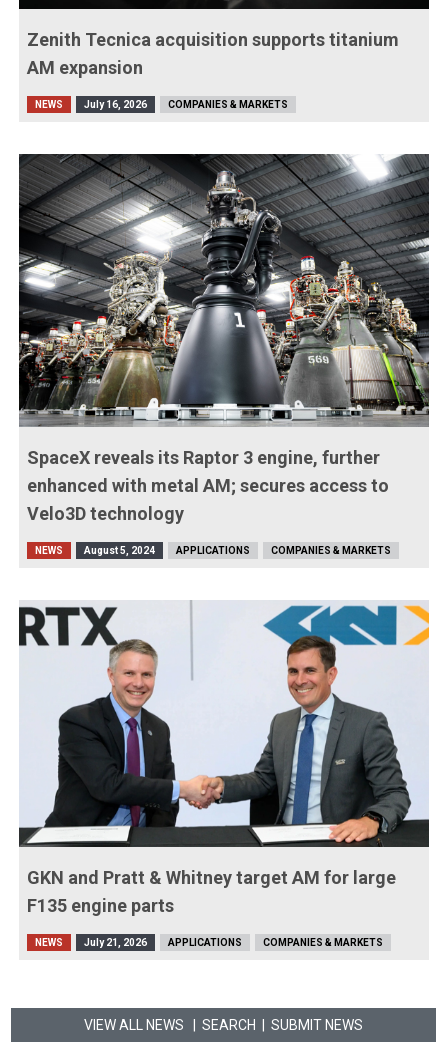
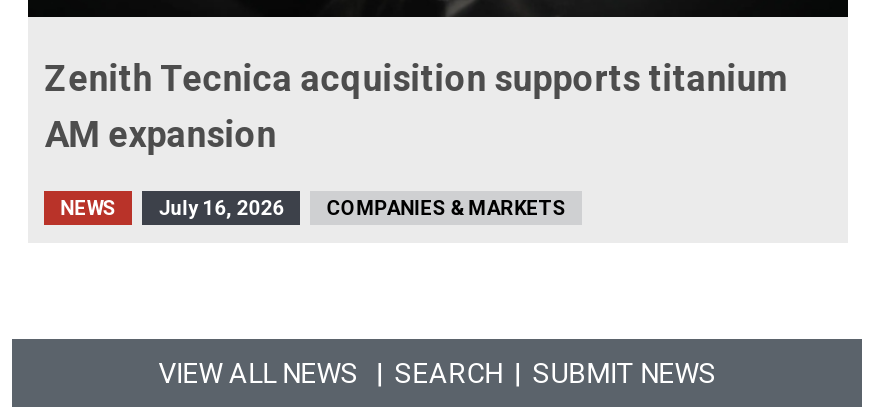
- [image]
- SpaceX reveals its Raptor 3 engine, further
- enhanced with metal AM; secures access to
- Velo3D technology
- APPLICATIONS
- COMPANIES & MARKETS
- NEWS
- August 5, 2024

- [image]
- GKN and Pratt & Whitney target AM for large
- F135 engine parts
- APPLICATIONS
- COMPANIES & MARKETS
- NEWS
- July 21, 2026
